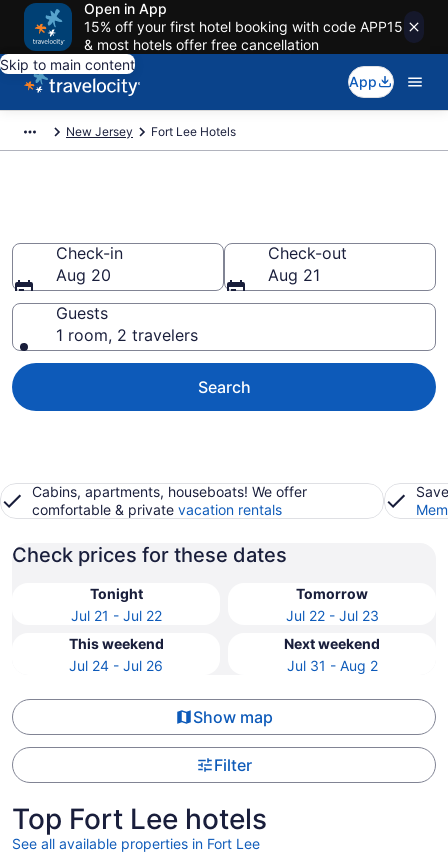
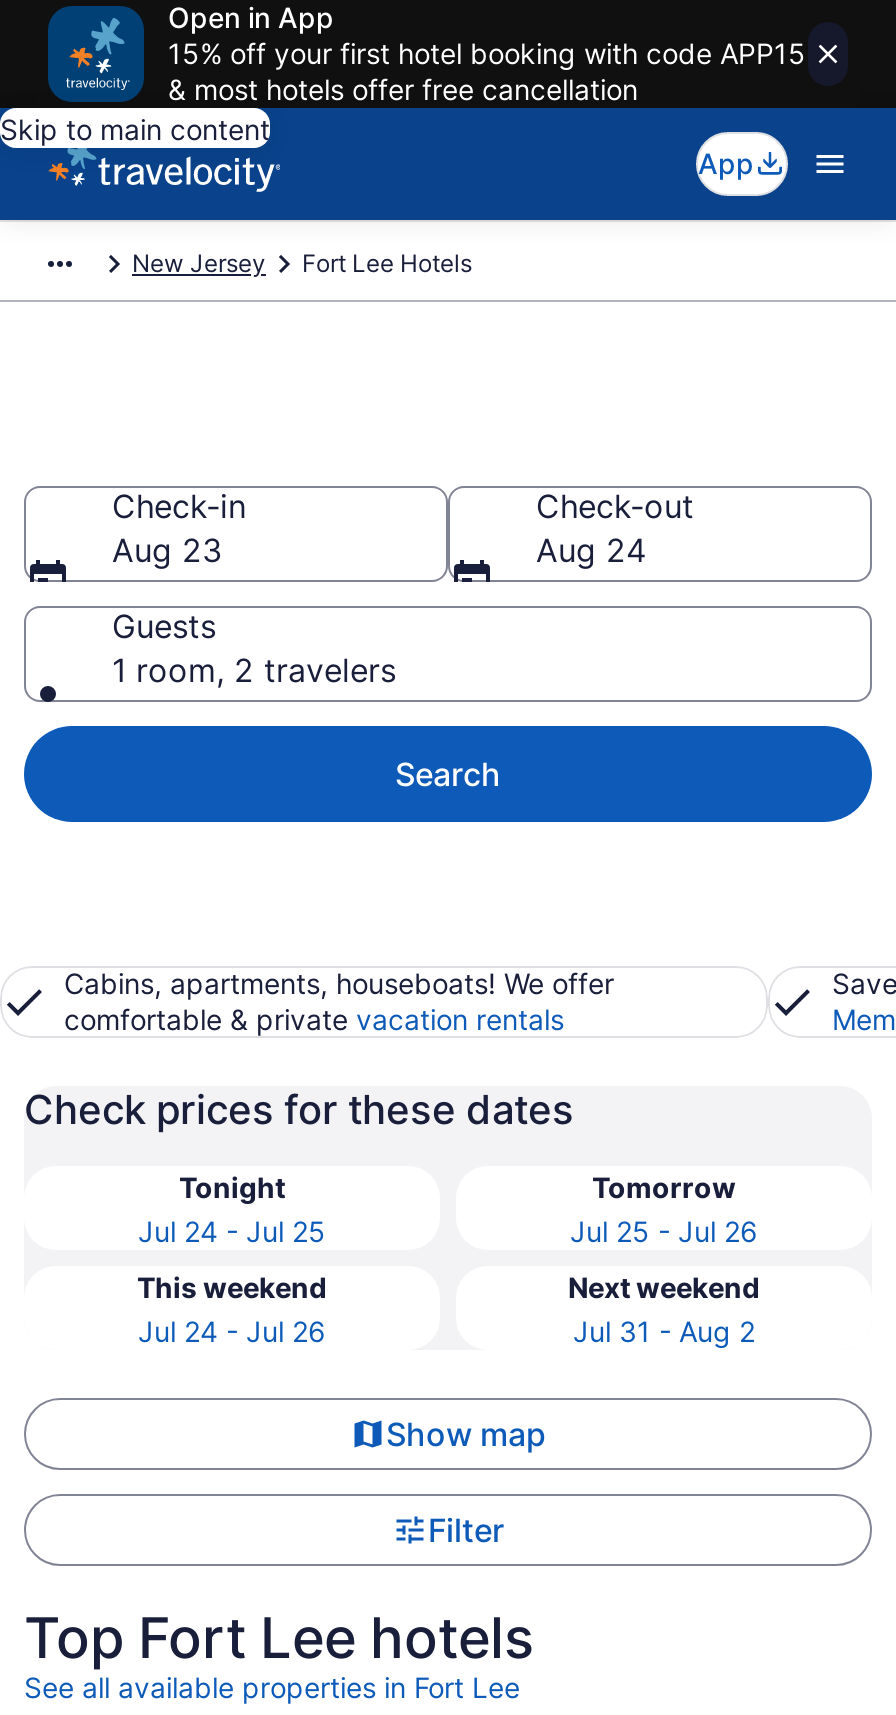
- Aug 20
+ Aug 23

- Aug 21
+ Aug 24

- Jul 21 - Jul 22
+ Jul 24 - Jul 25

- Jul 22 - Jul 23
+ Jul 25 - Jul 26
